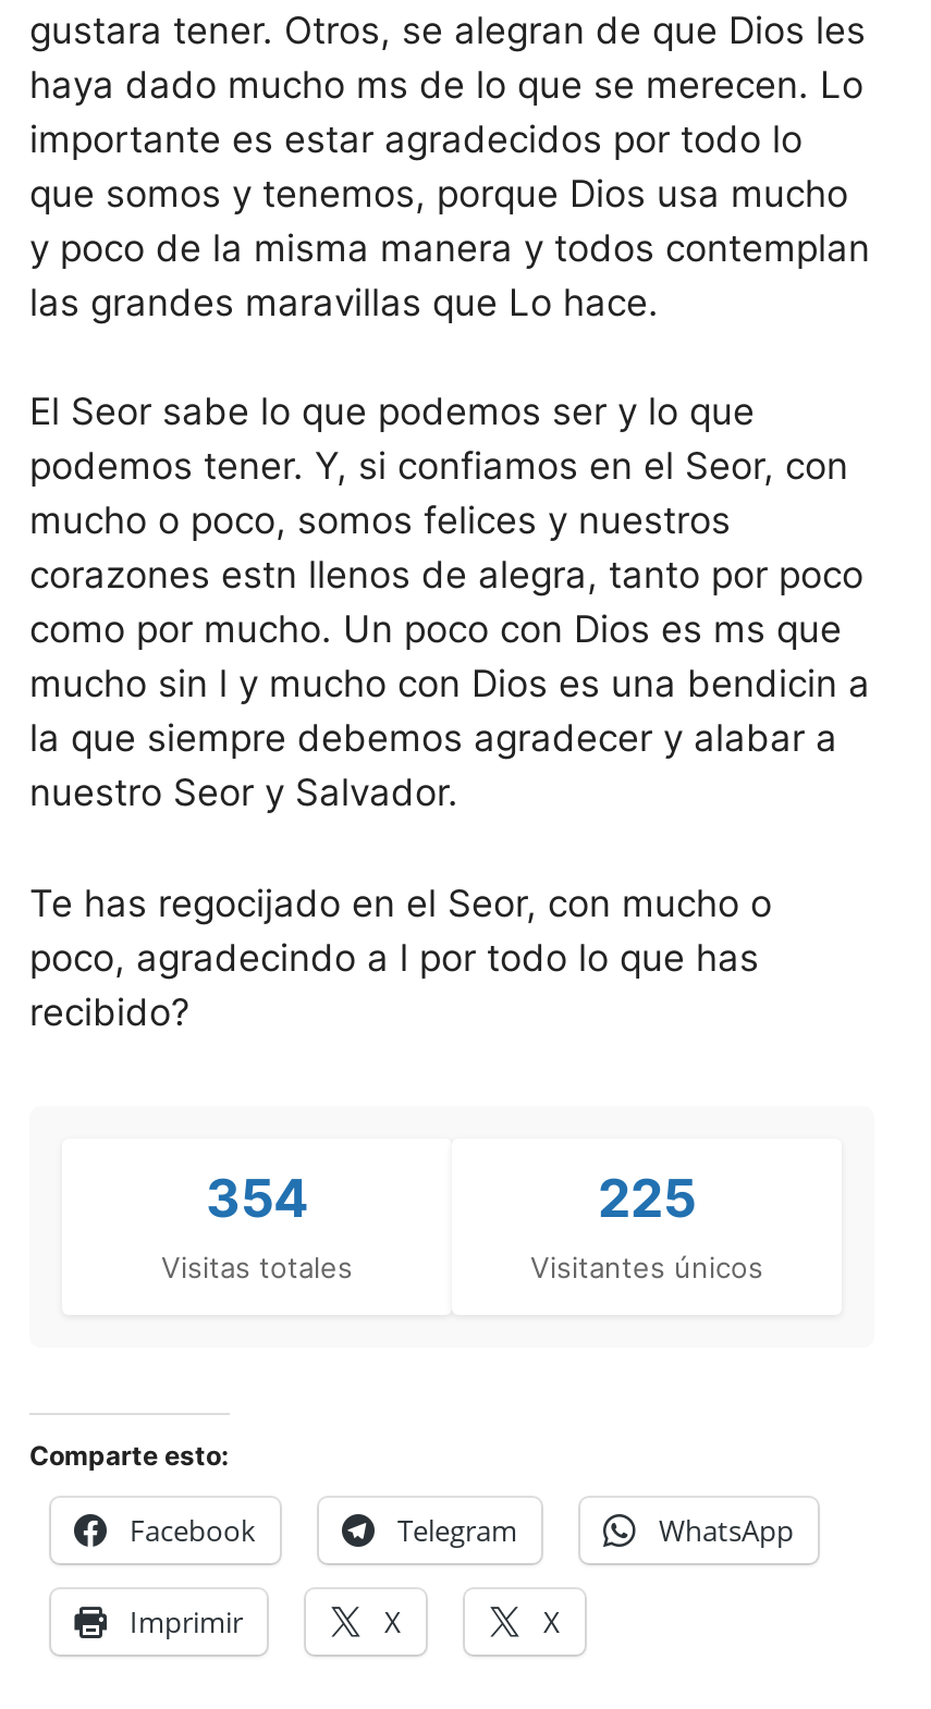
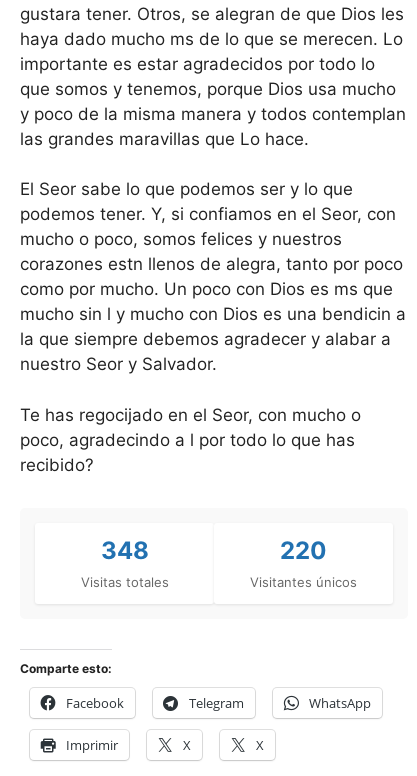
- 354
+ 348

- 225
+ 220
